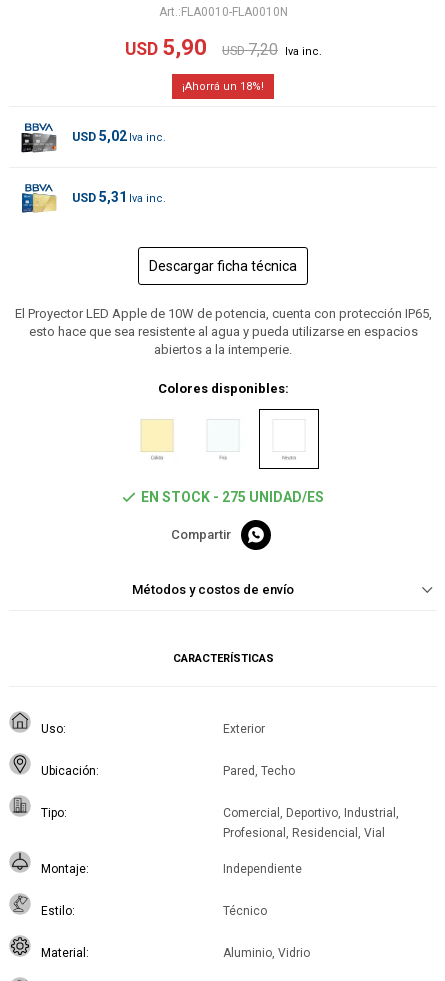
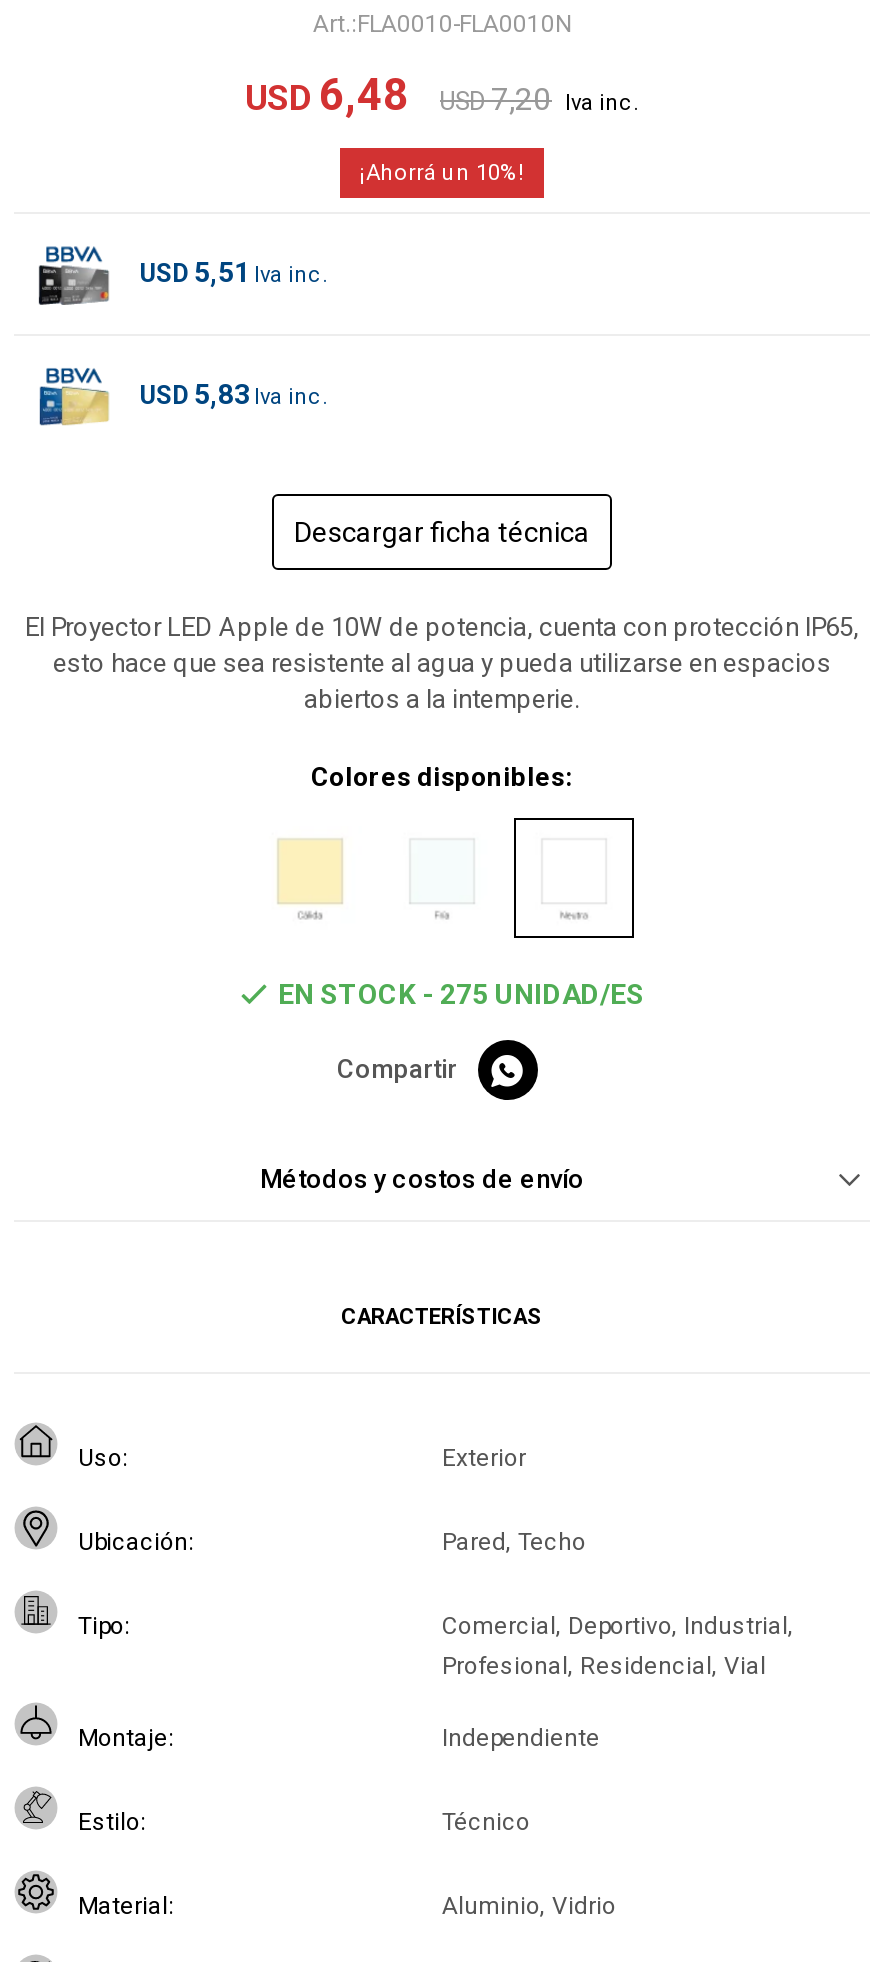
- USD 5,90 USD 7,20
+ USD 6,48 USD 7,20

- 18
+ 10

- USD 5,02
+ USD 5,51

- USD 5,31
+ USD 5,83
